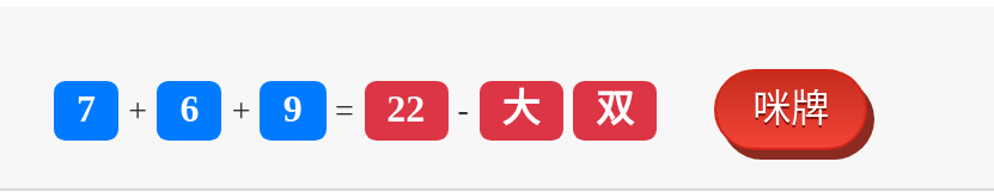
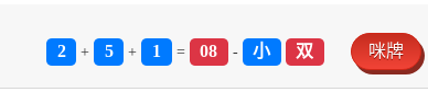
- 7
+ 2

- 6
+ 5

- 9
+ 1

- 22
+ 08

- 大
+ 小
